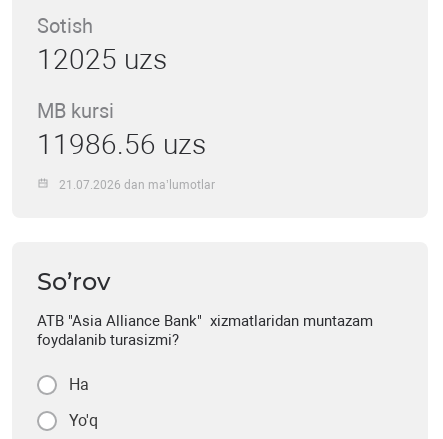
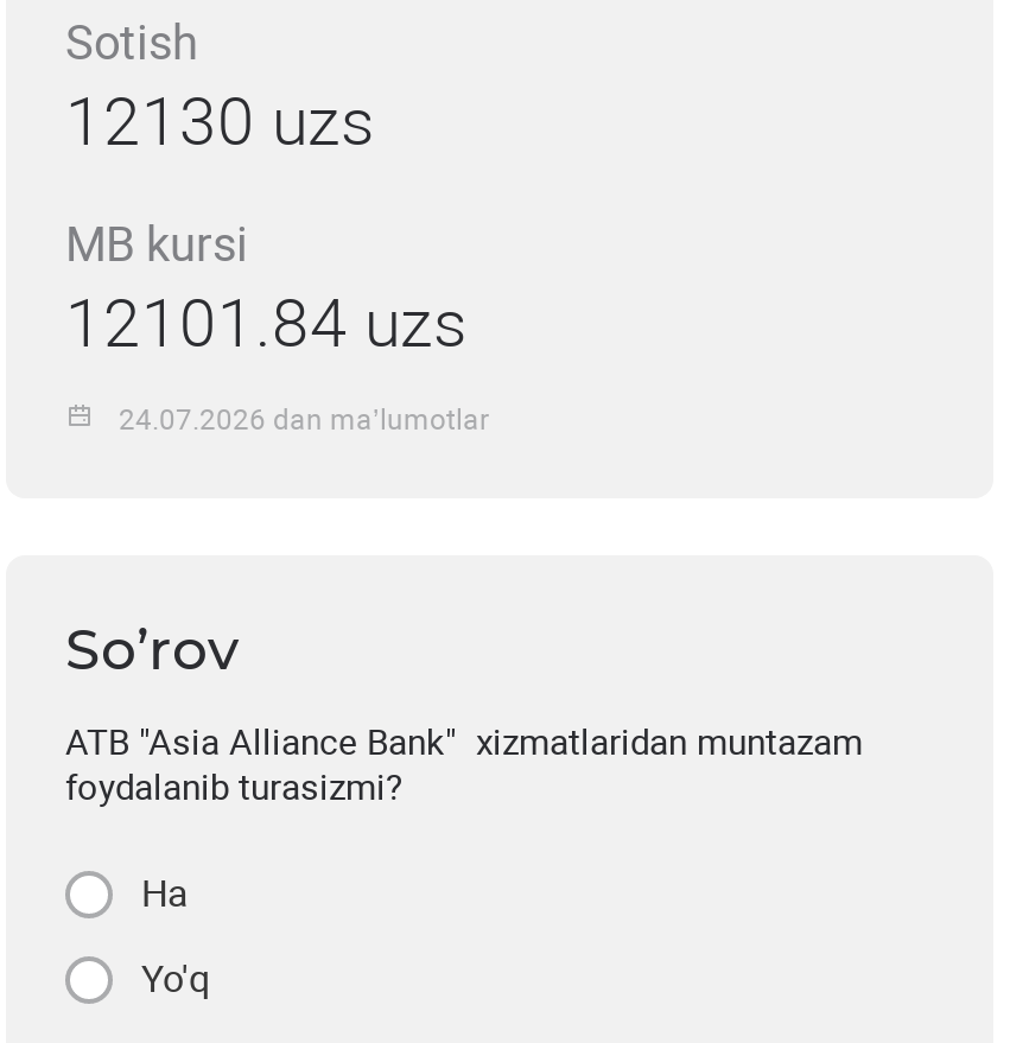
- 12025 uzs
+ 12130 uzs

- 11986.56 uzs
+ 12101.84 uzs

- 21.07.2026 dan ma’lumotlar
+ 24.07.2026 dan ma’lumotlar
